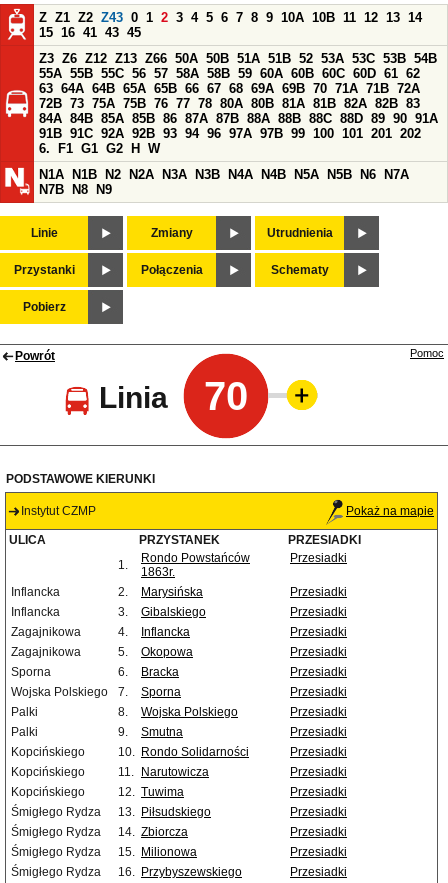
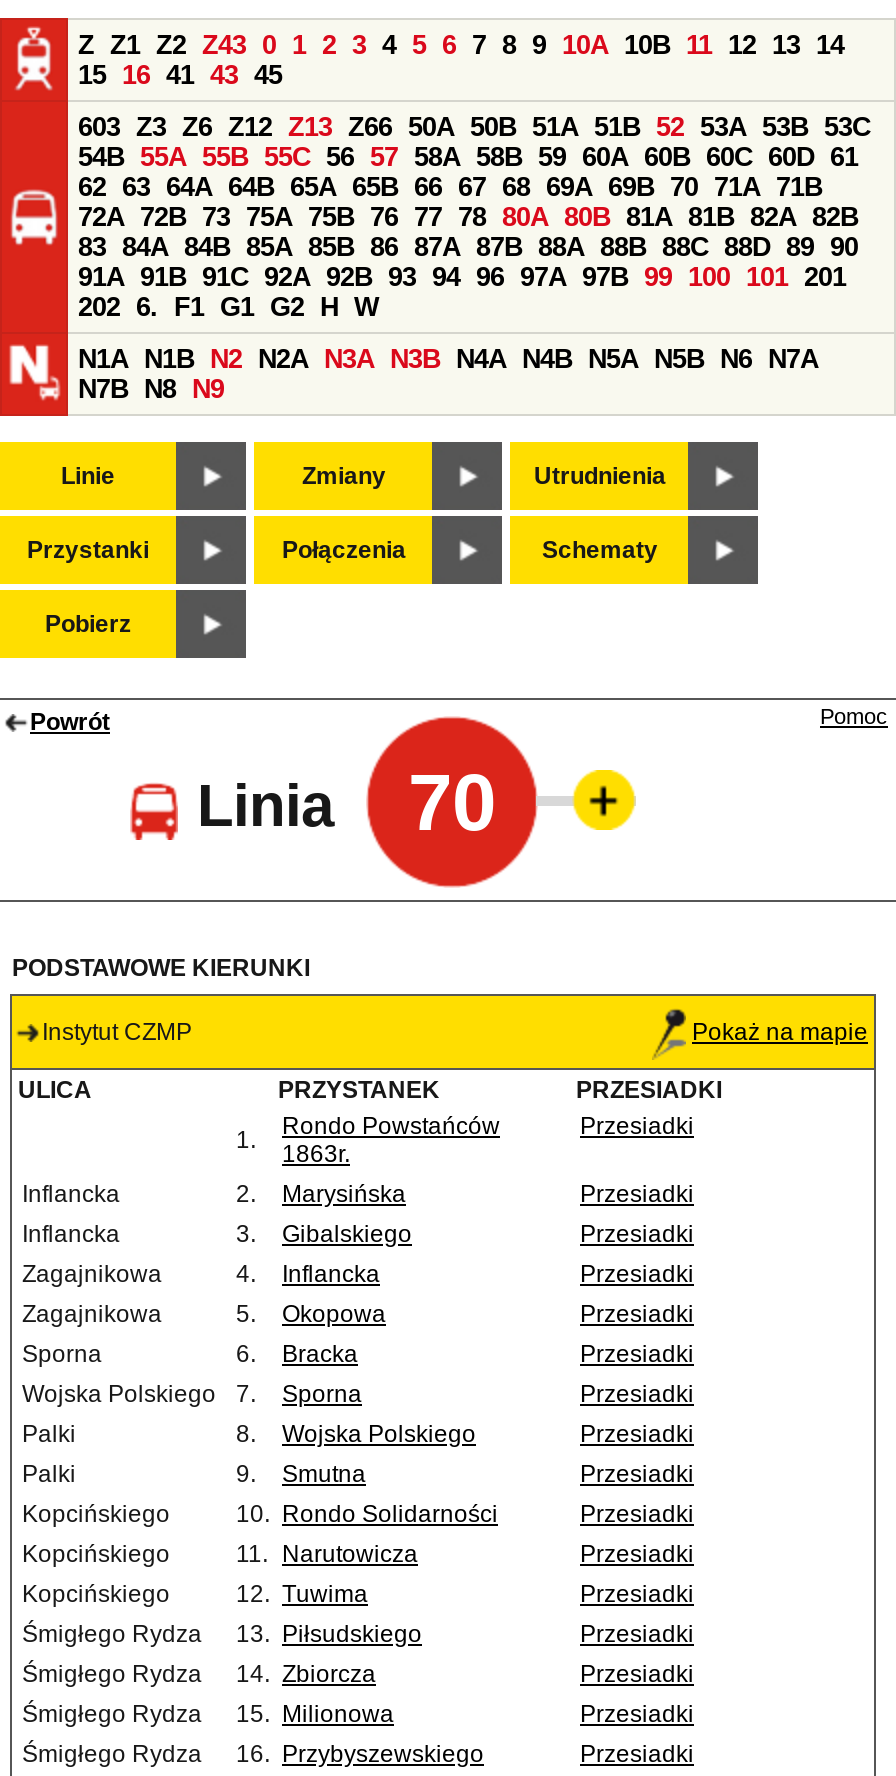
- Z3 Z6 Z12 Z13 Z66 50A 50B 51A 51B 52 53A 53C 53B 54B
- 55A 55B 55C 56 57 58A 58B 59 60A 60B 60C 60D 61 62
- 63 64A 64B 65A 65B 66 67 68 69A 69B 70 71A 71B 72A
- 72B 73 75A 75B 76 77 78 80A 80B 81A 81B 82A 82B 83
- 84A 84B 85A 85B 86 87A 87B 88A 88B 88C 88D 89 90 91A
- 91B 91C 92A 92B 93 94 96 97A 97B 99 100 101 201 202
- 6. F1 G1 G2 H W
+ 603 Z3 Z6 Z12 Z13 Z66 50A 50B 51A 51B 52 53A 53B 53C
+ 54B 55A 55B 55C 56 57 58A 58B 59 60A 60B 60C 60D 61
+ 62 63 64A 64B 65A 65B 66 67 68 69A 69B 70 71A 71B
+ 72A 72B 73 75A 75B 76 77 78 80A 80B 81A 81B 82A 82B
+ 83 84A 84B 85A 85B 86 87A 87B 88A 88B 88C 88D 89 90
+ 91A 91B 91C 92A 92B 93 94 96 97A 97B 99 100 101 201
+ 202 6. F1 G1 G2 H W
